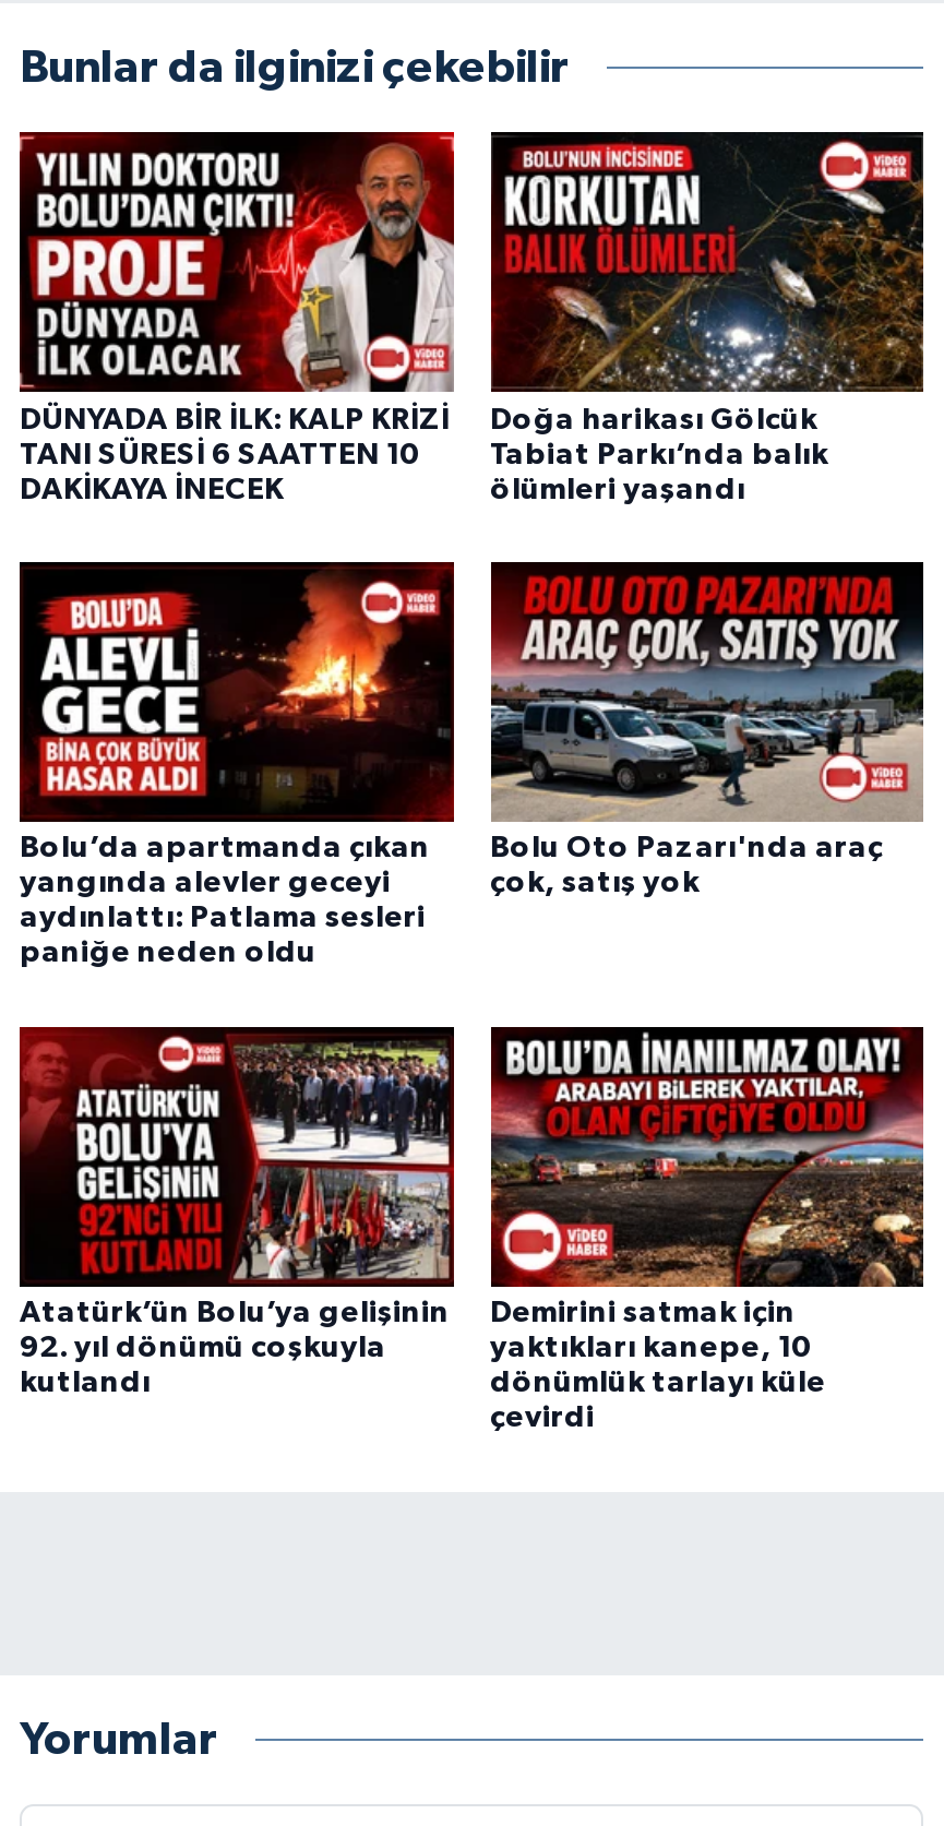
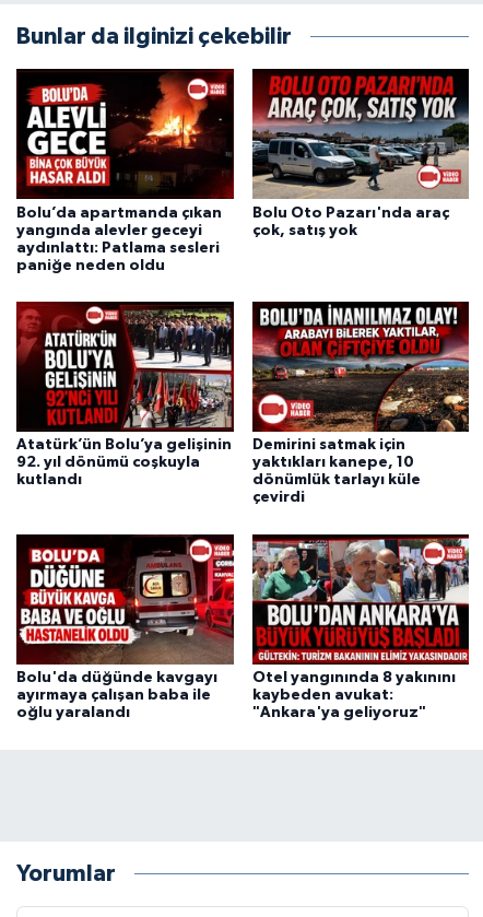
- [image]
- DÜNYADA BİR İLK: KALP KRİZİ
- TANI SÜRESİ 6 SAATTEN 10
- DAKİKAYA İNECEK

- [image]
- Doğa harikası Gölcük
- Tabiat Parkı’nda balık
- ölümleri yaşandı

moved up: [image] | Bolu’da apartmanda çıkan | yangında alevler geceyi | ... | dönümlük tarlayı küle | çevirdi

+ [image]
+ Bolu'da düğünde kavgayı
+ ayırmaya çalışan baba ile
+ oğlu yaralandı

+ [image]
+ Otel yangınında 8 yakınını
+ kaybeden avukat:
+ "Ankara'ya geliyoruz"
